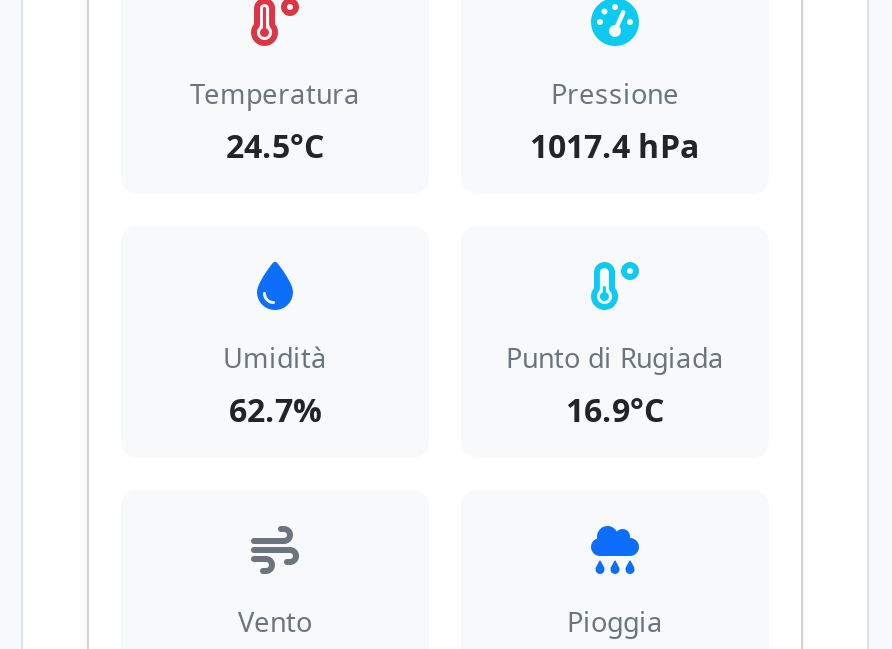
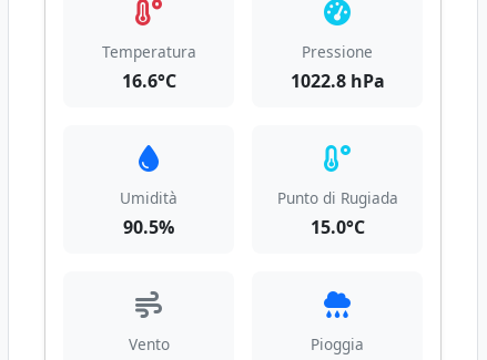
- 24.5°C
+ 16.6°C

- 1017.4 hPa
+ 1022.8 hPa

- 62.7%
+ 90.5%

- 16.9°C
+ 15.0°C
